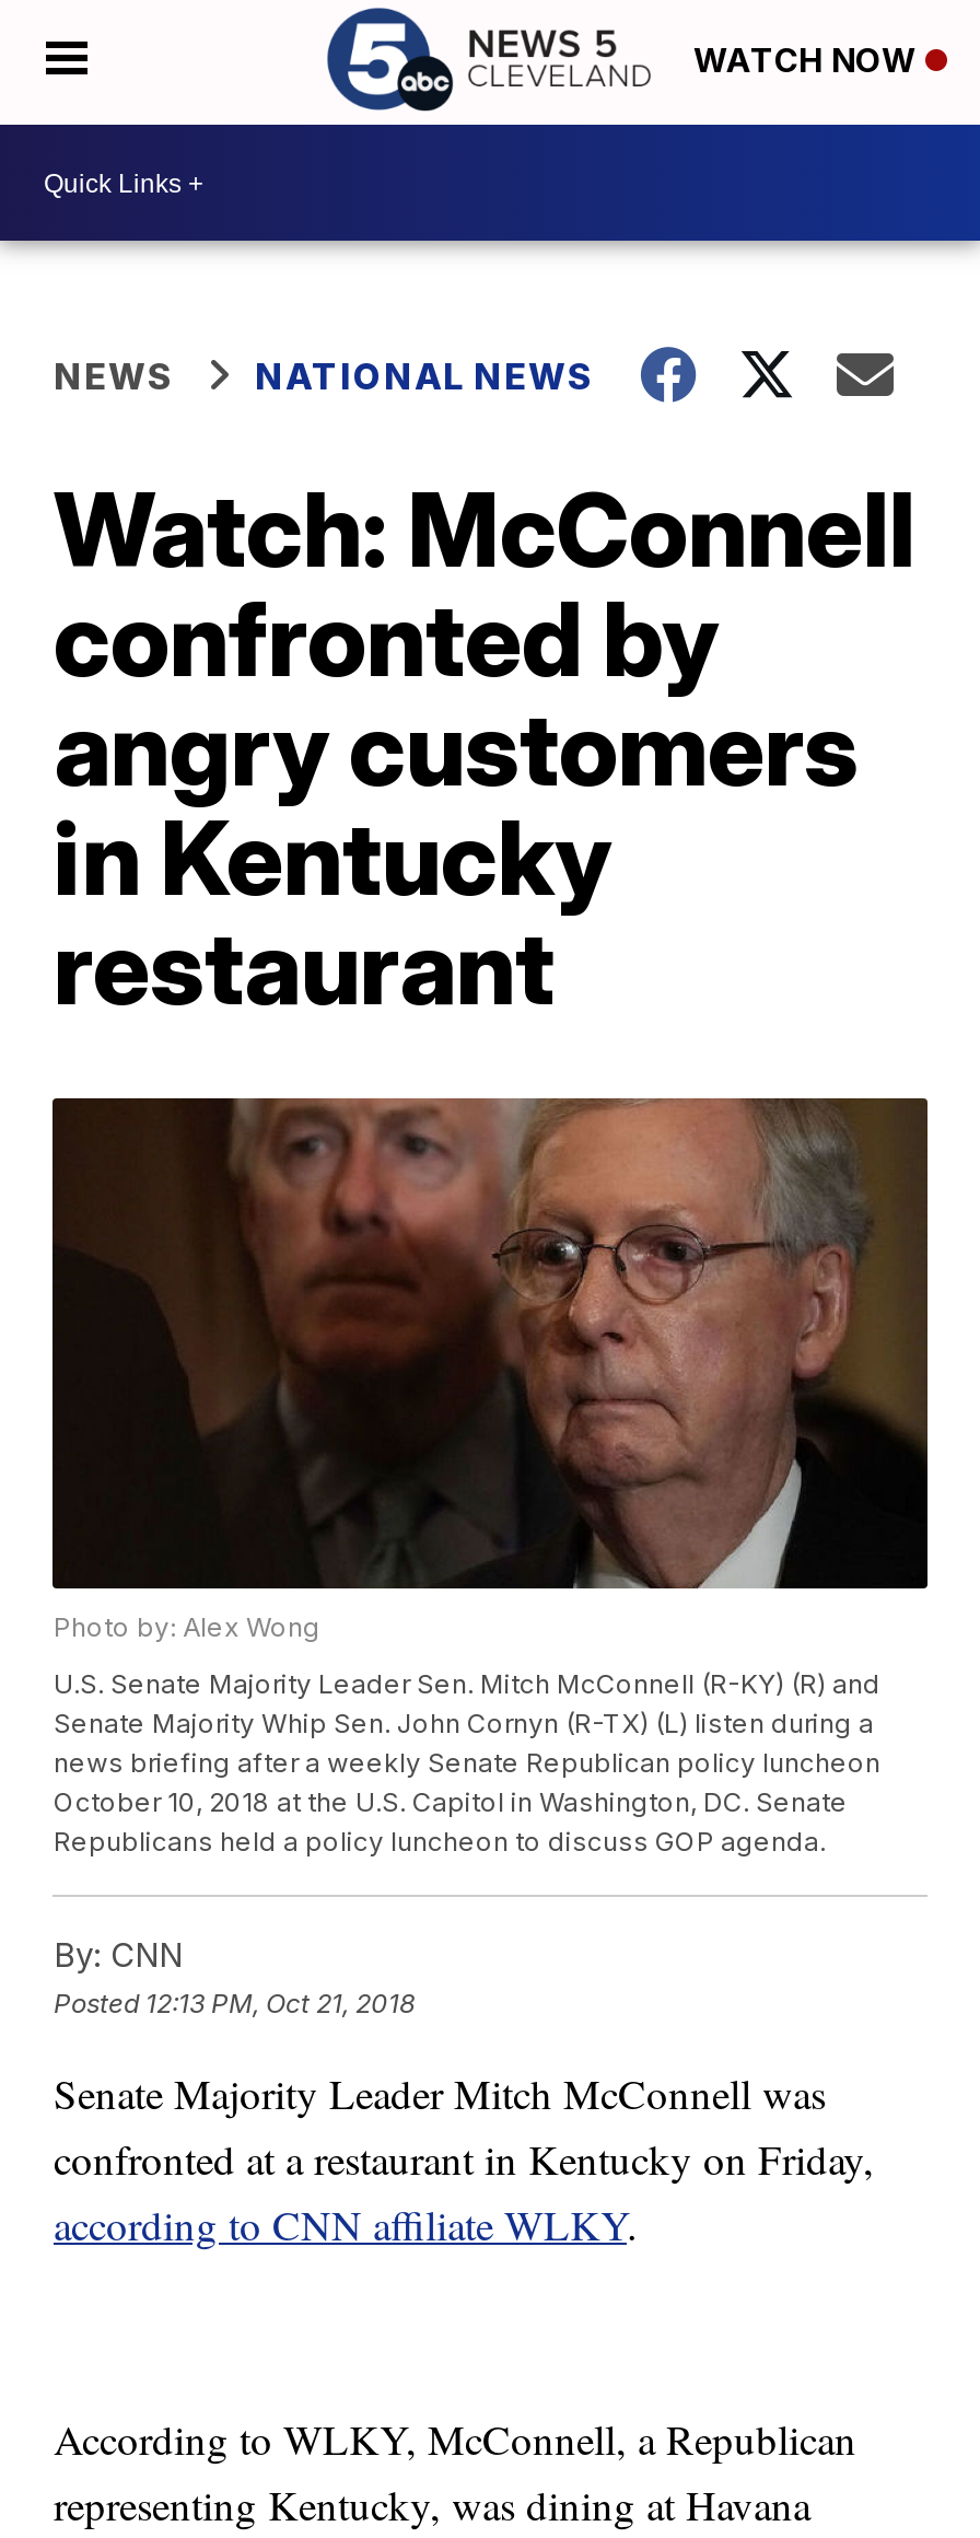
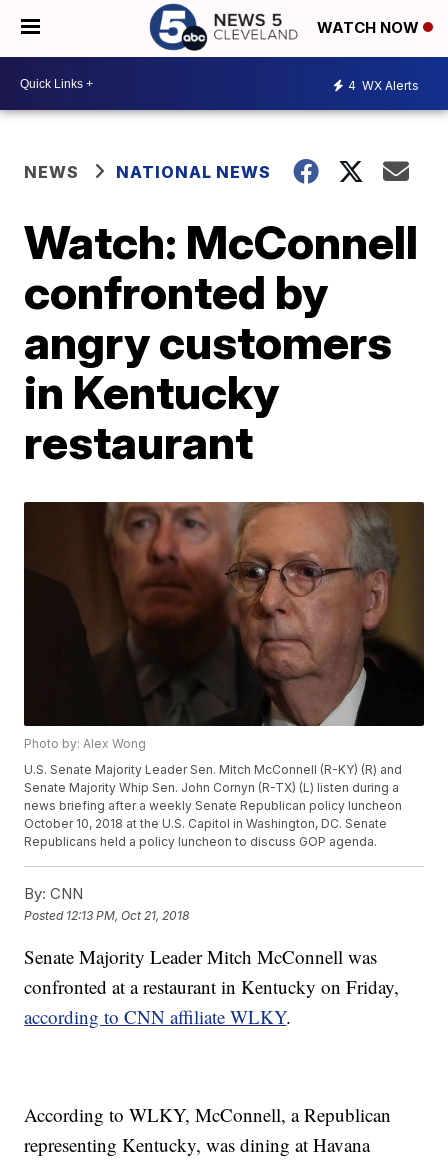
+ 4 WX Alerts
